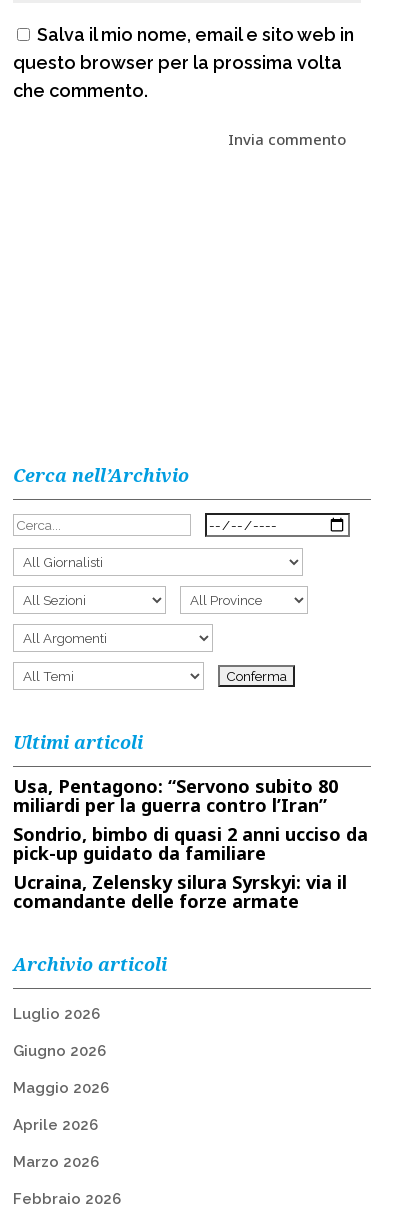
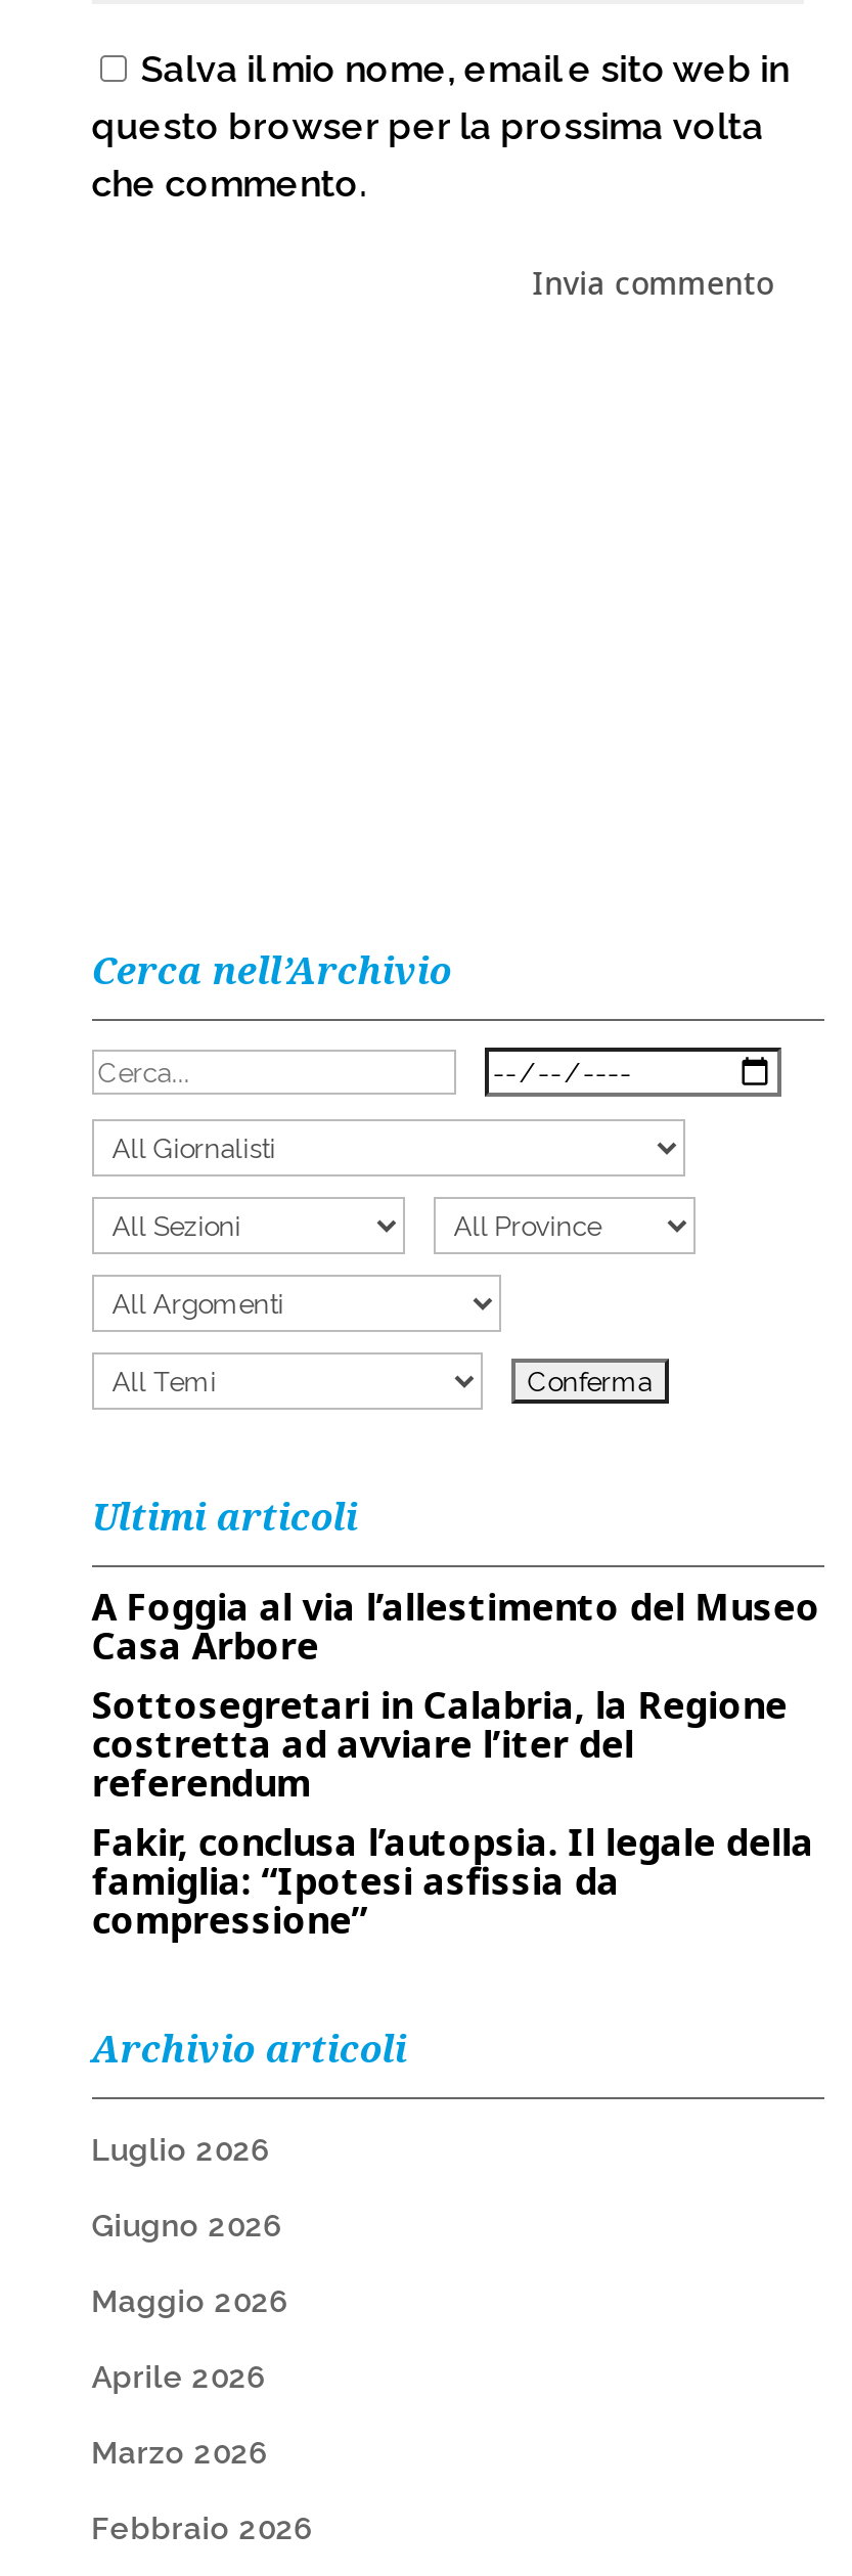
- Usa, Pentagono: “Servono subito 80
- miliardi per la guerra contro l’Iran”
- Sondrio, bimbo di quasi 2 anni ucciso da
- pick-up guidato da familiare
- Ucraina, Zelensky silura Syrskyi: via il
- comandante delle forze armate
+ A Foggia al via l’allestimento del Museo
+ Casa Arbore
+ Sottosegretari in Calabria, la Regione
+ costretta ad avviare l’iter del
+ referendum
+ Fakir, conclusa l’autopsia. Il legale della
+ famiglia: “Ipotesi asfissia da
+ compressione”
